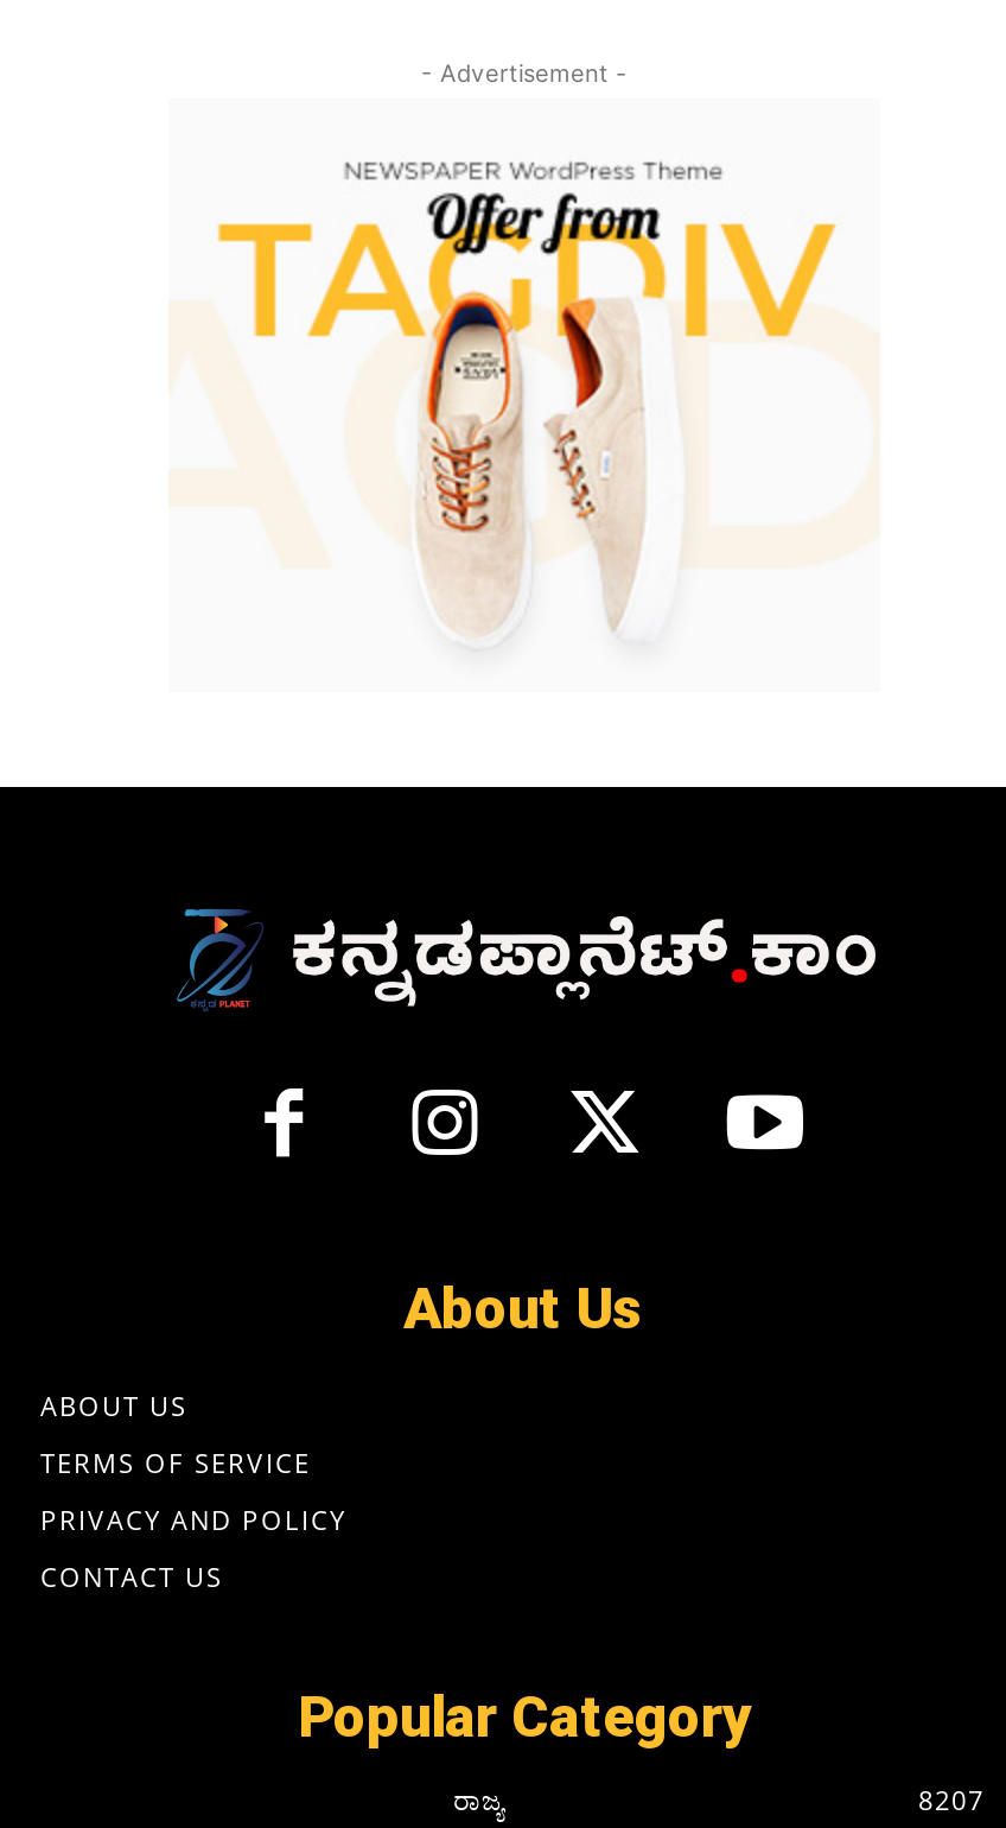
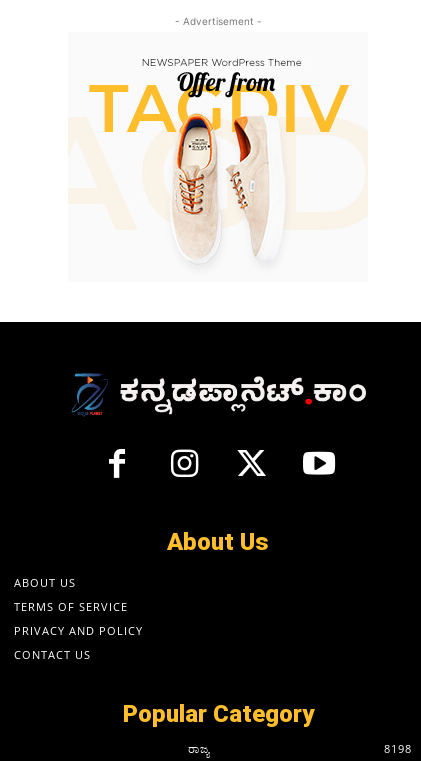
- 8207
+ 8198
